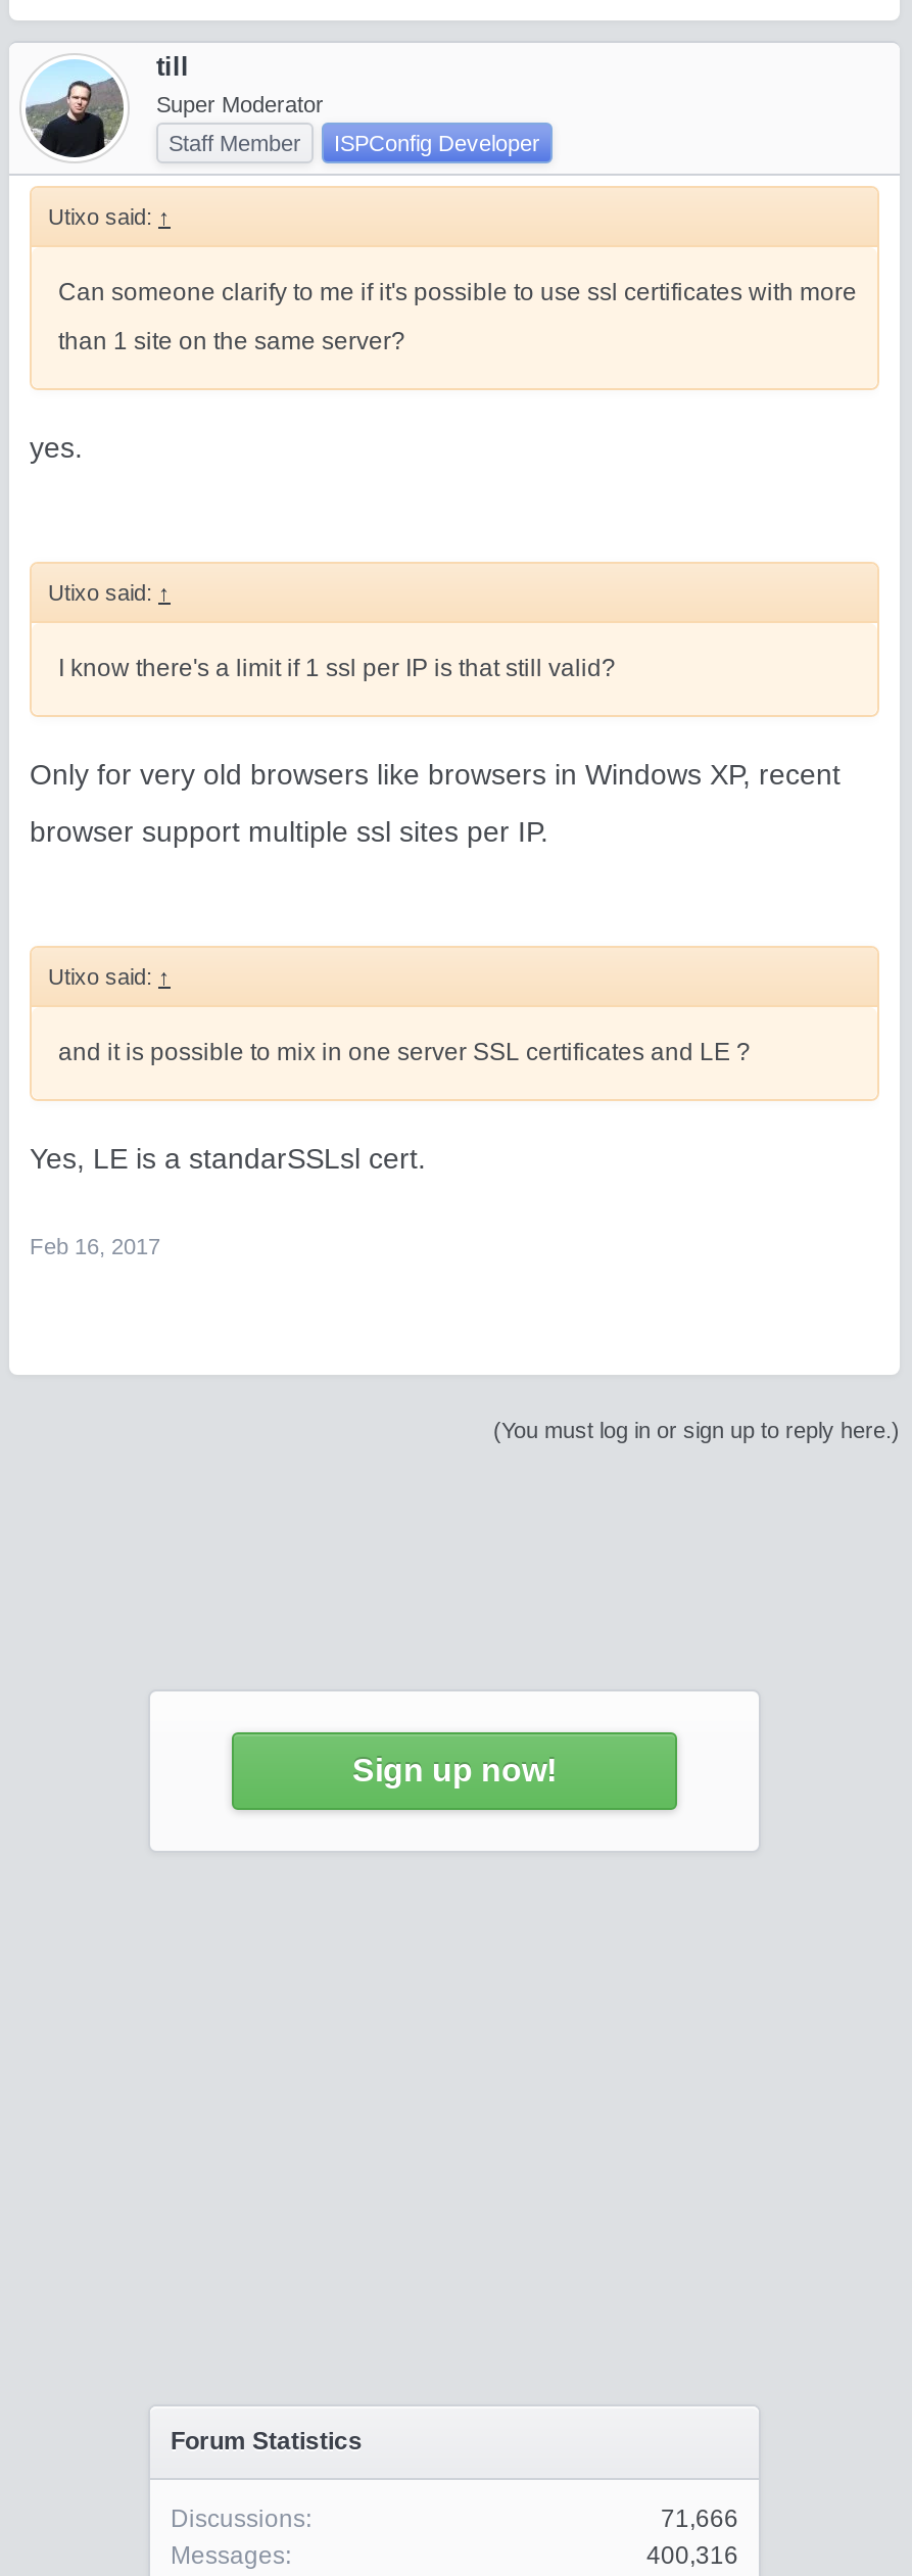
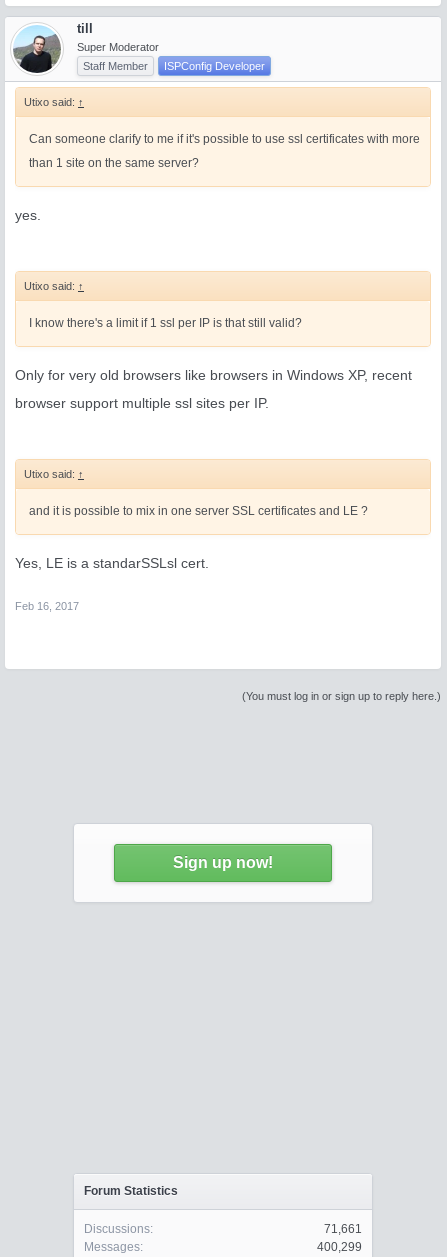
- 71,666
+ 71,661

- 400,316
+ 400,299
